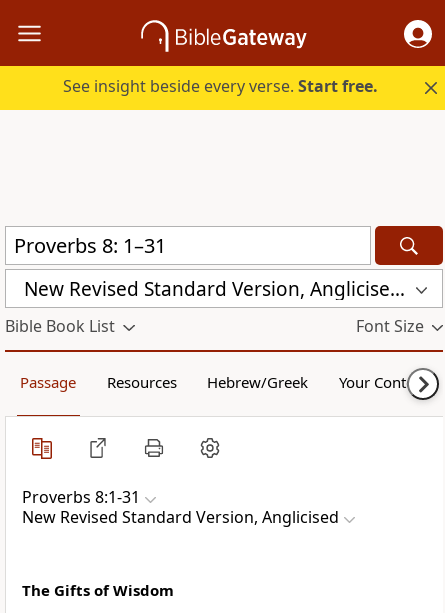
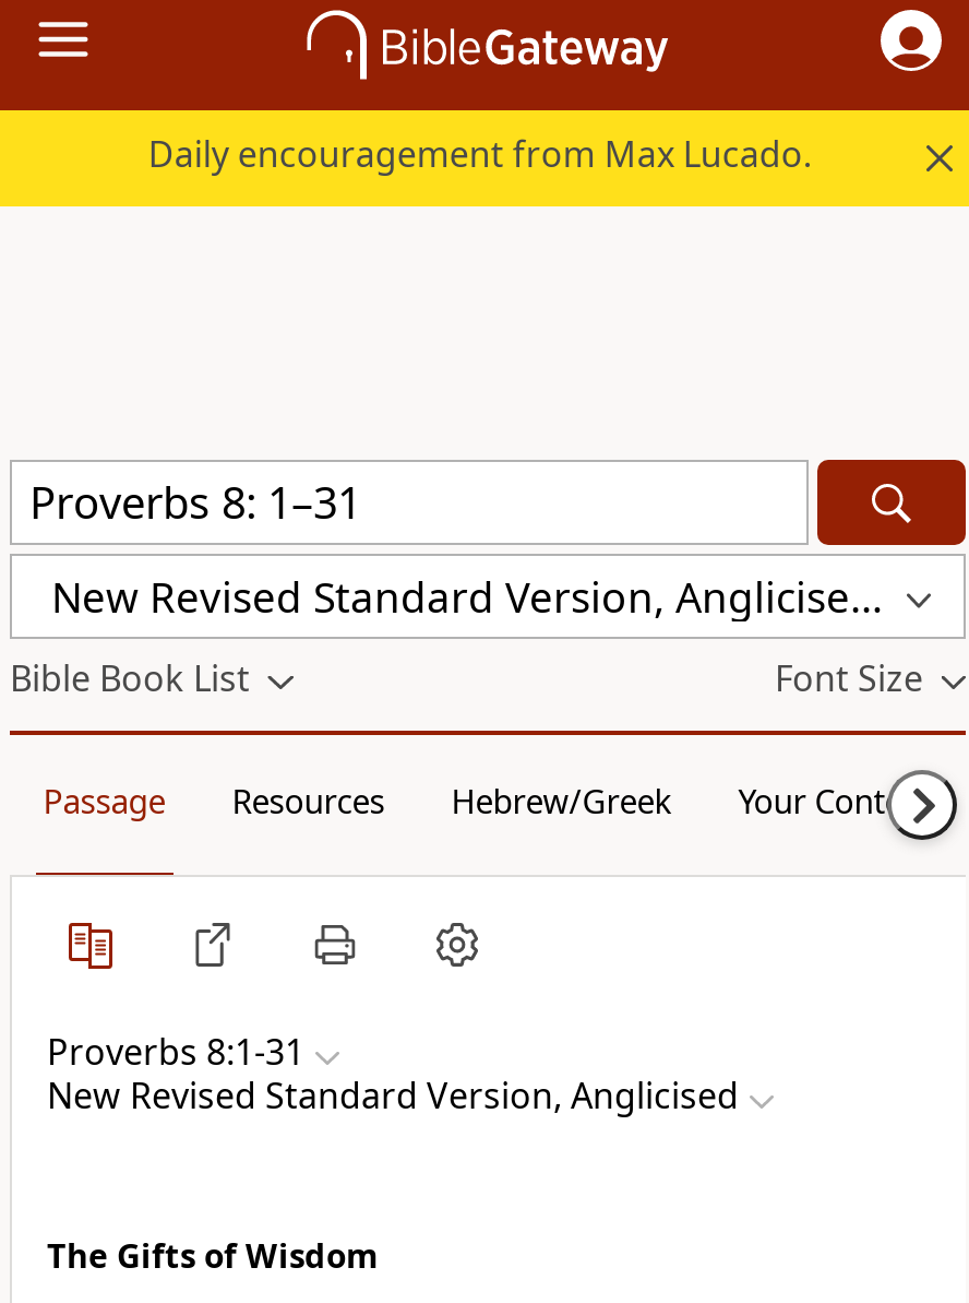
- See insight beside every verse. Start free.
+ Daily encouragement from Max Lucado.
